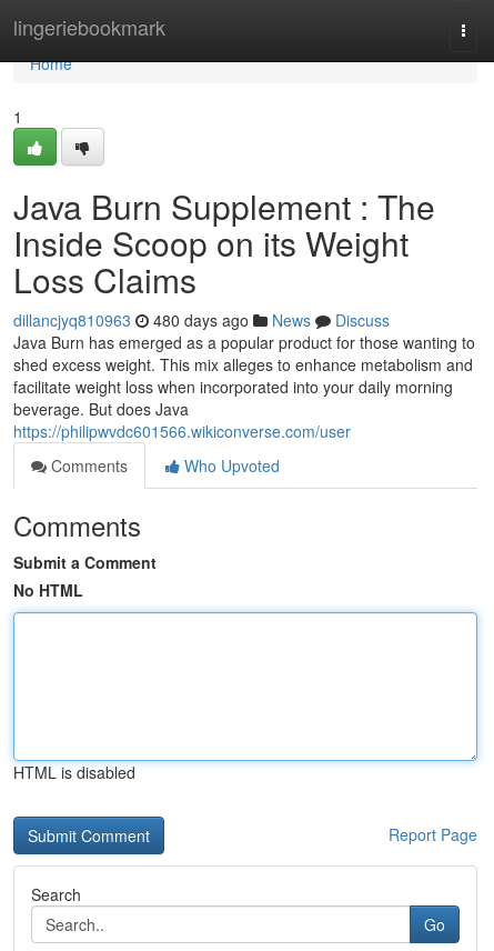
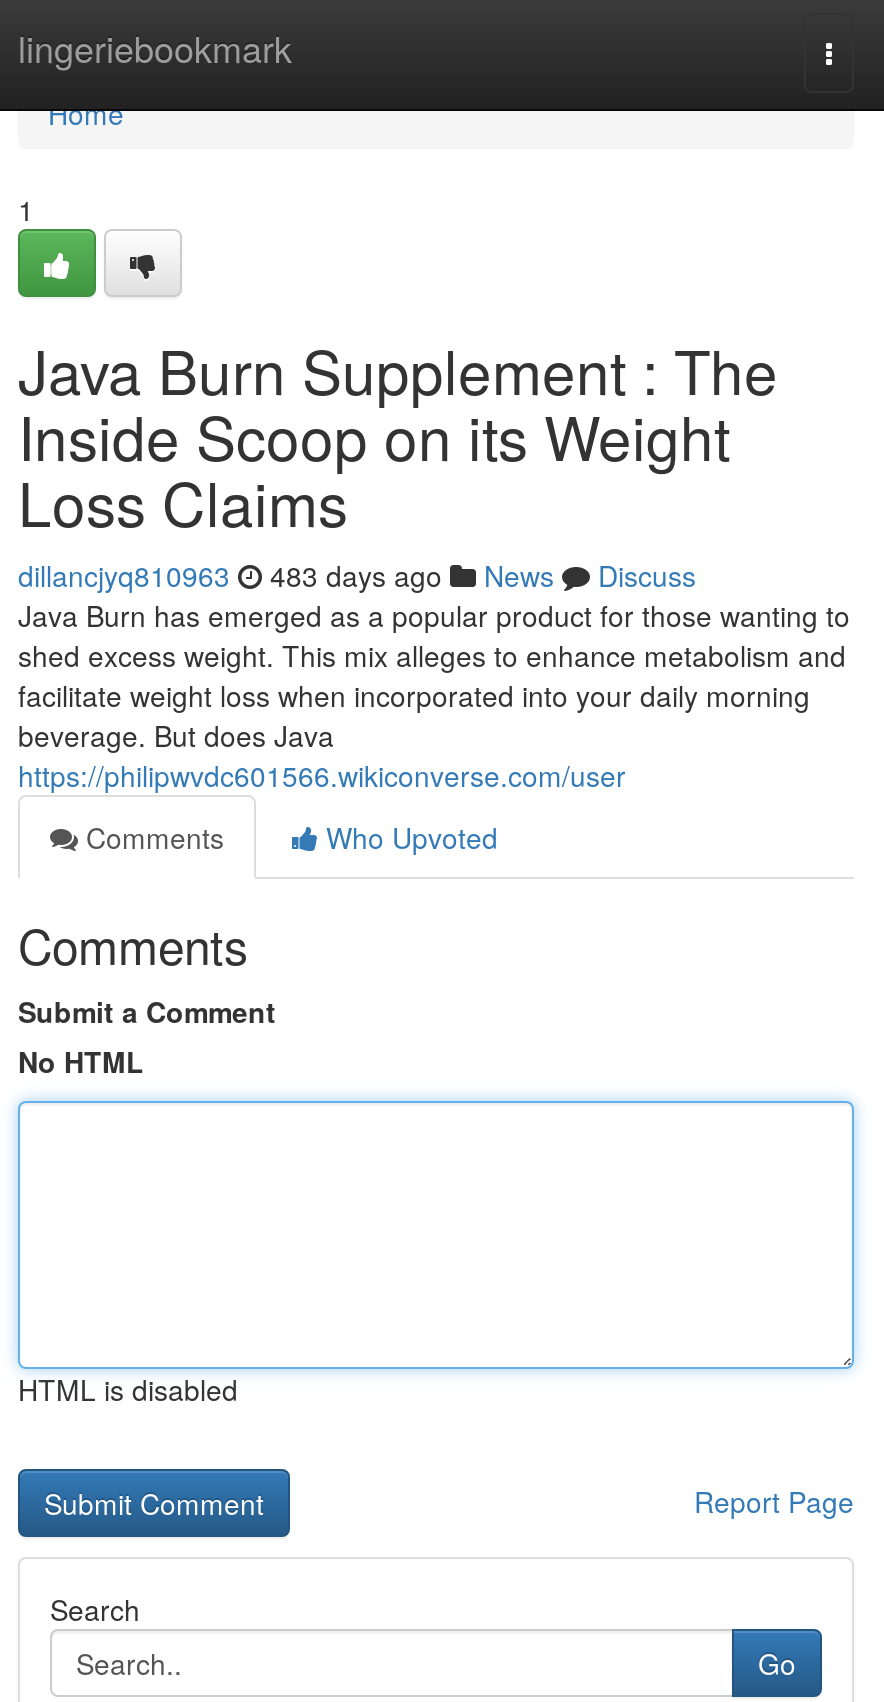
- dillancjyq810963 480 days ago News Discuss
+ dillancjyq810963 483 days ago News Discuss
